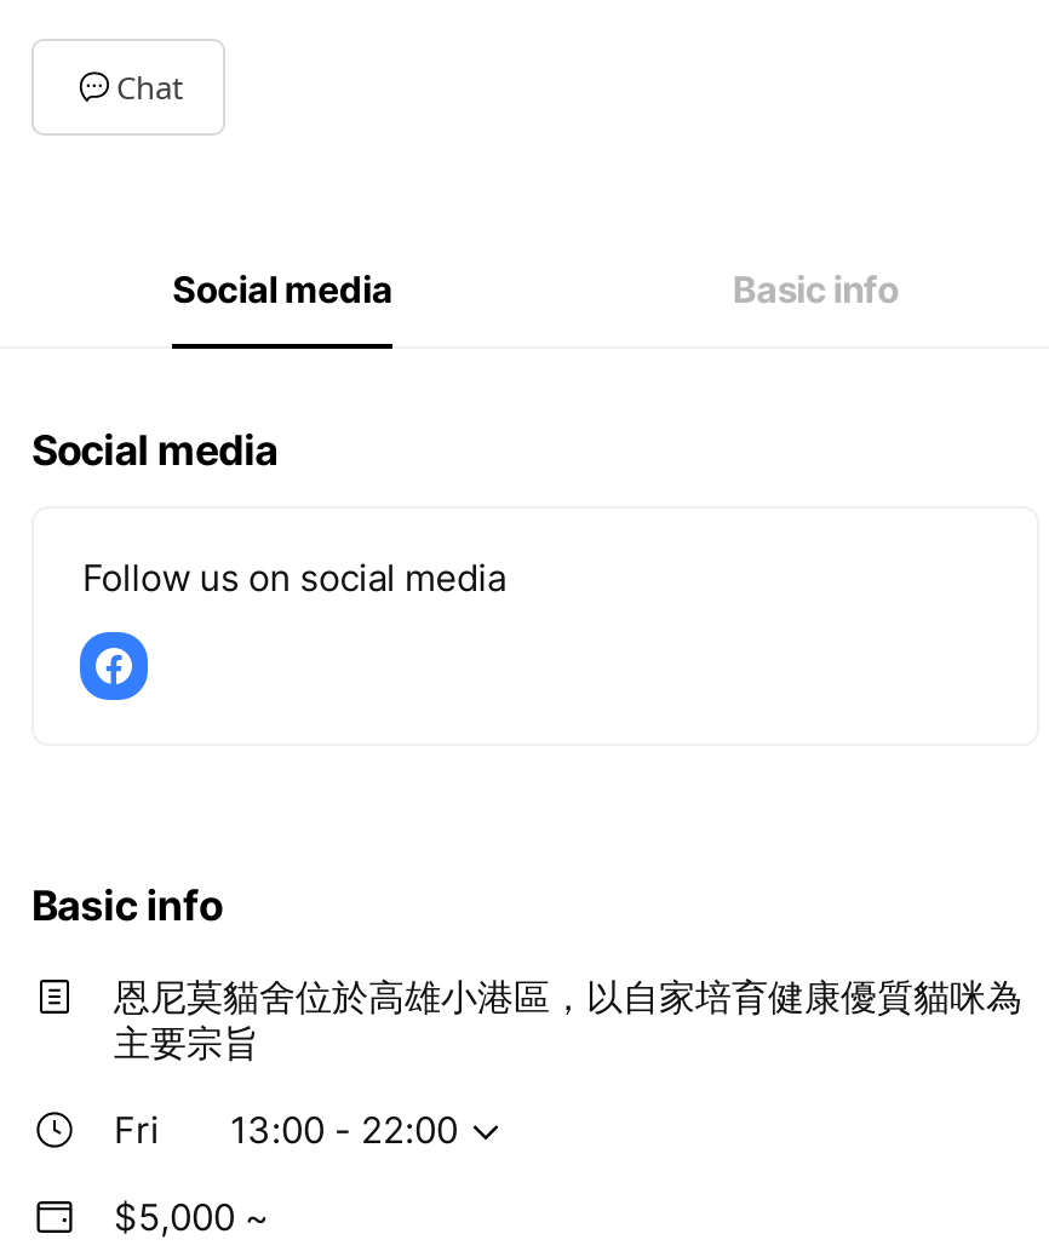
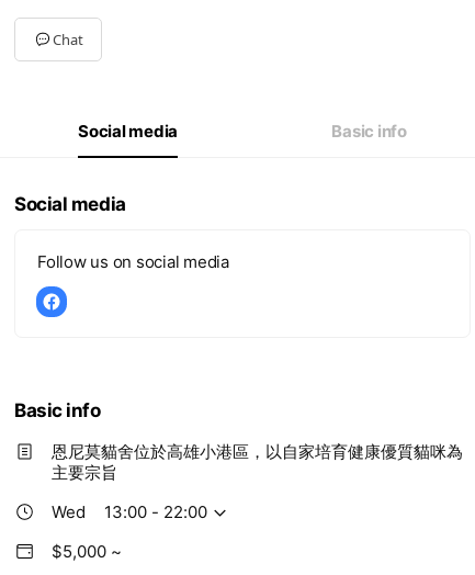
- Fri
+ Wed
